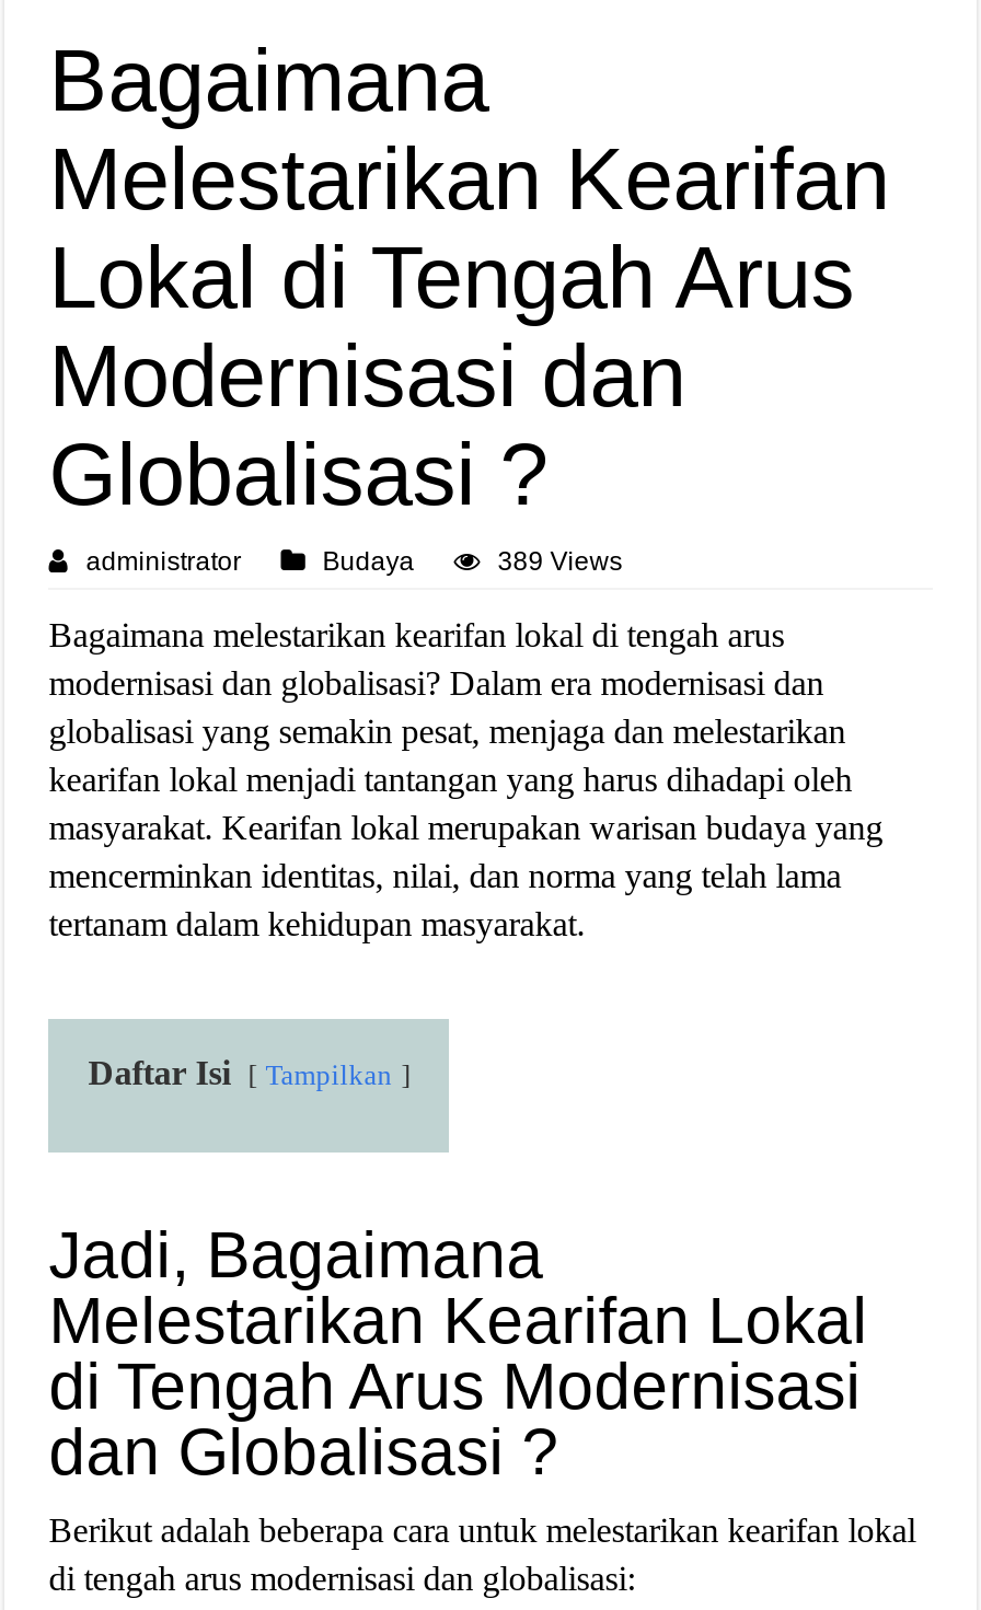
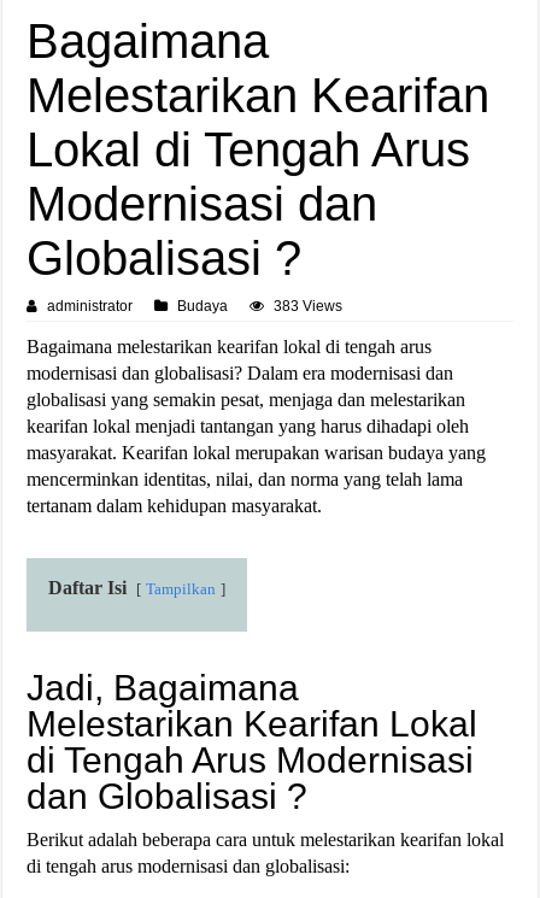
- 389 Views
+ 383 Views
